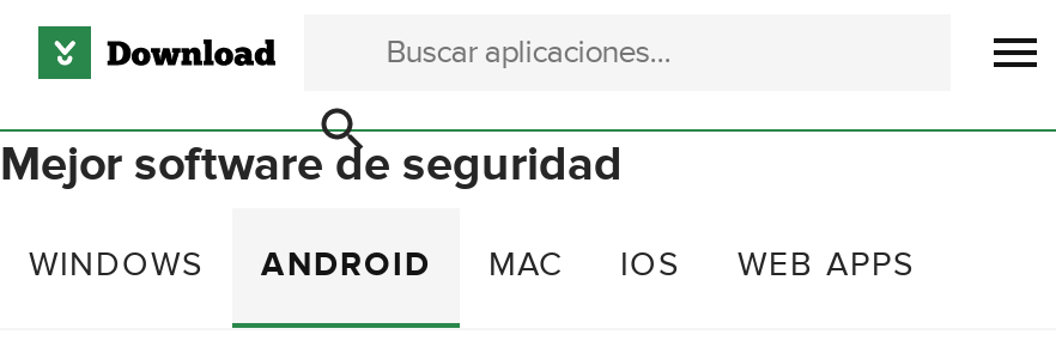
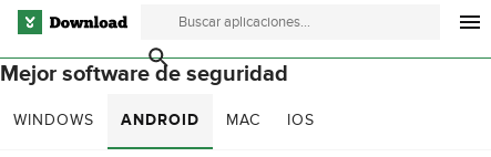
- WEB APPS
